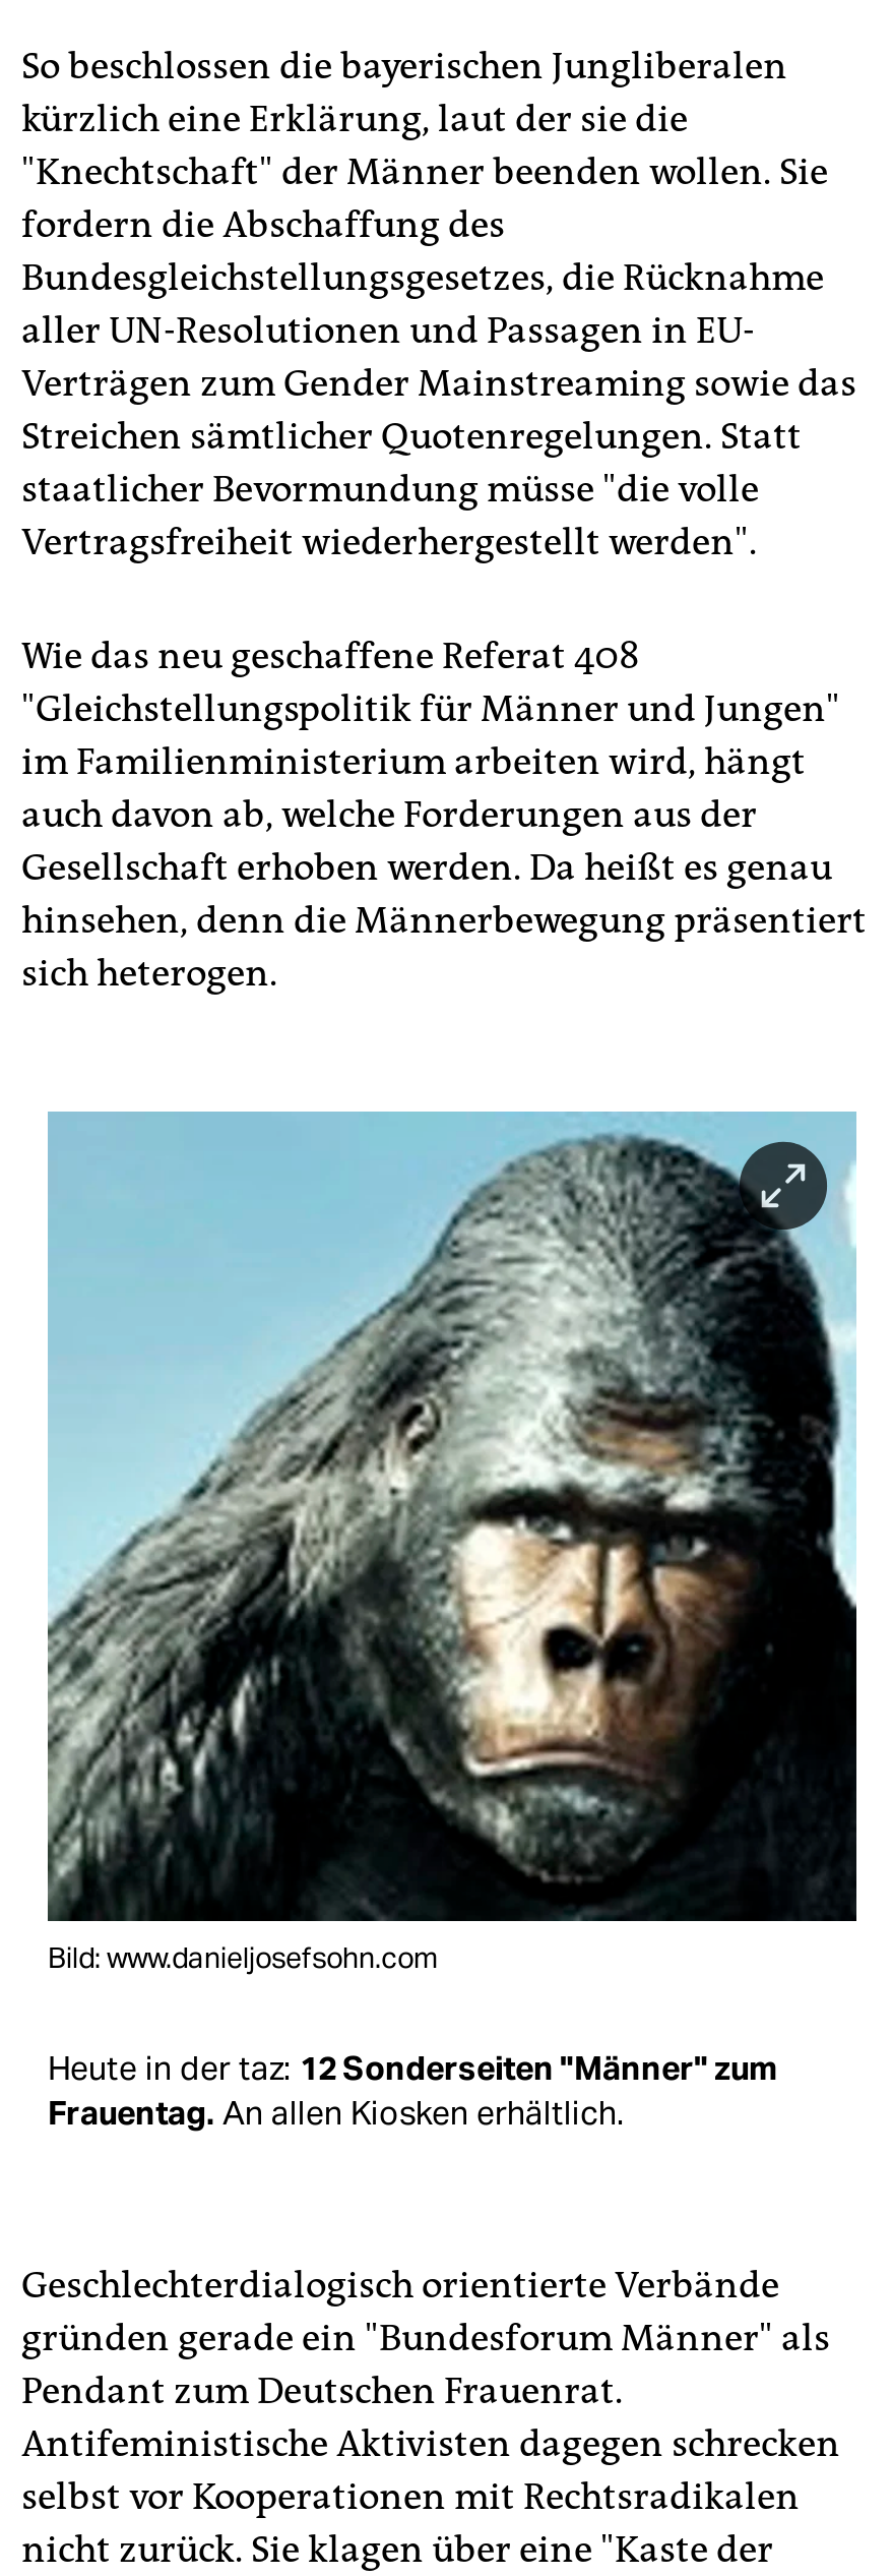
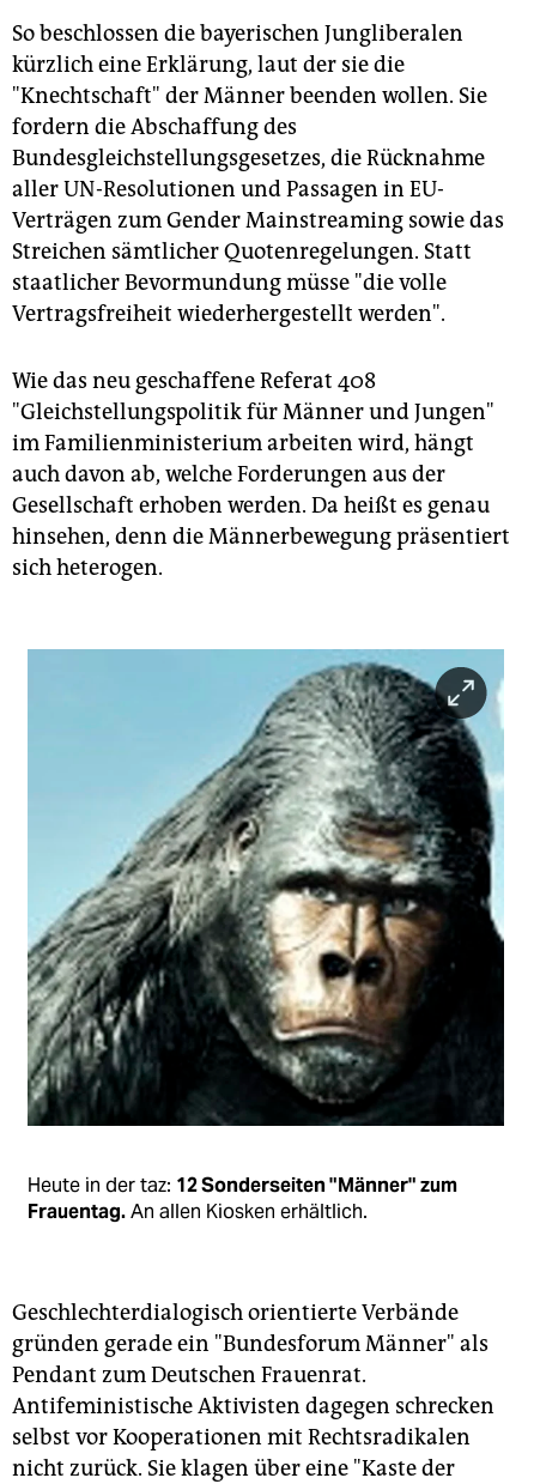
- Bild: www.danieljosefsohn.com
